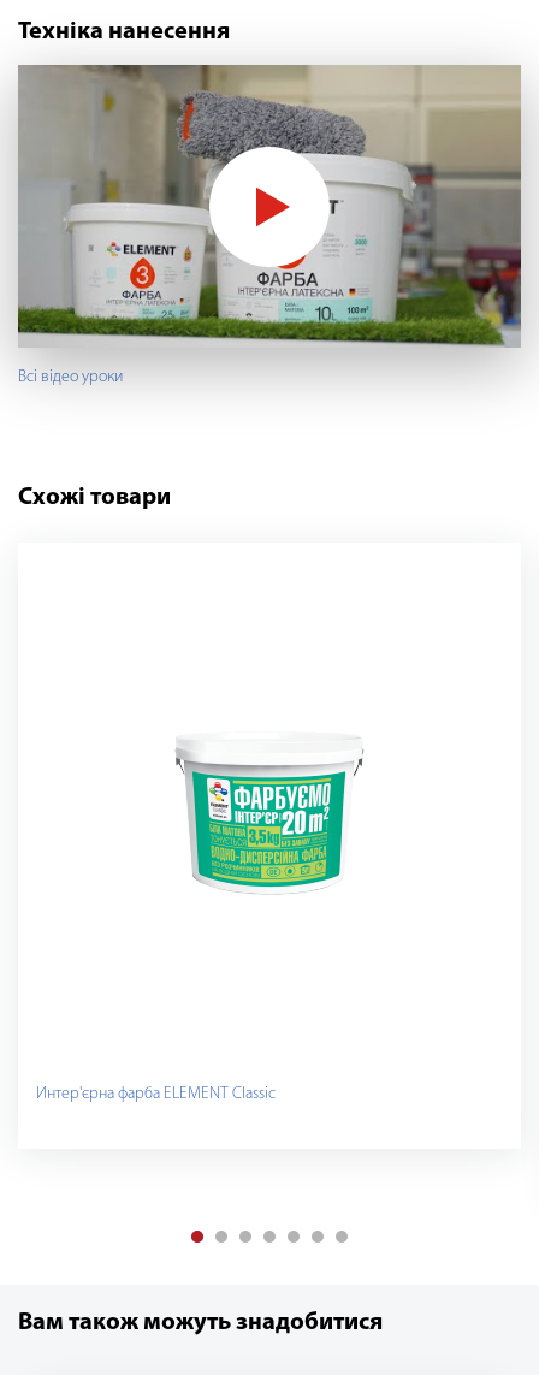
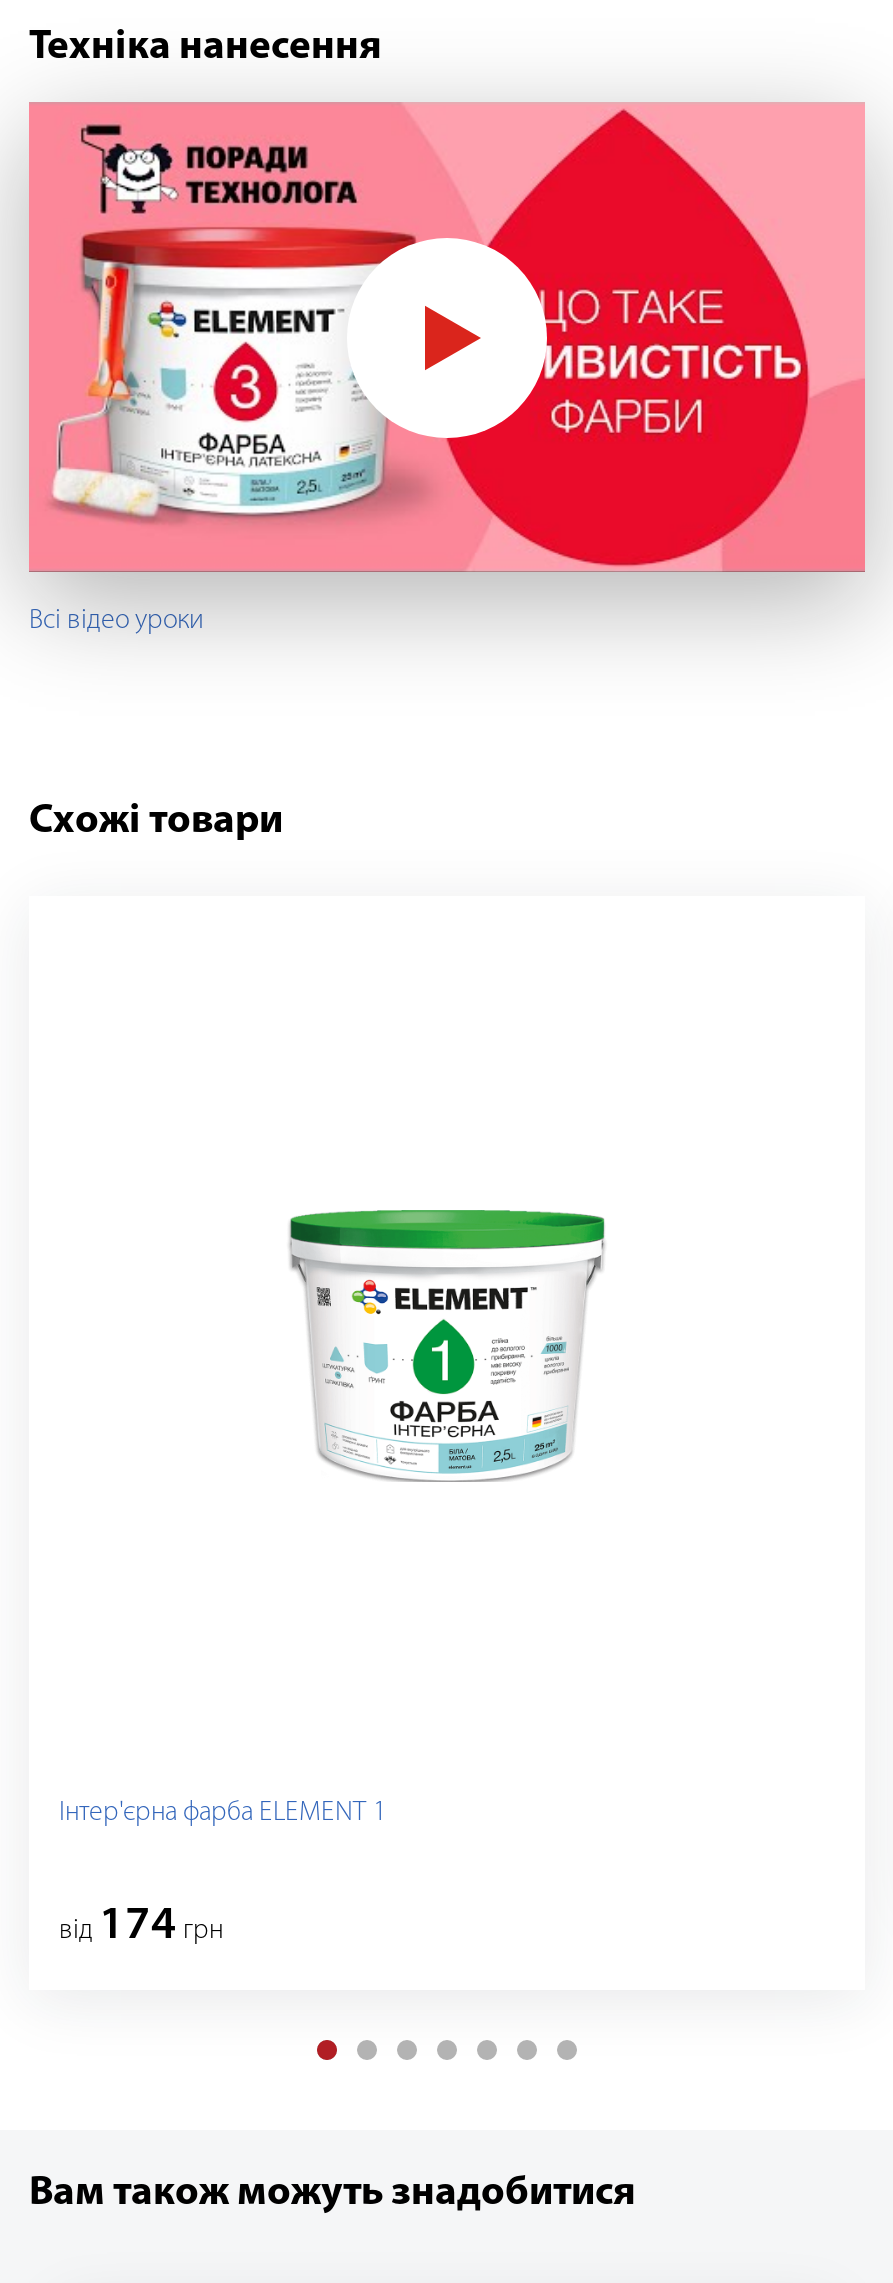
- [image]
+ [image]

- [image]
+ [image]

- Интер'єрна фарба ELEMENT Classic
+ Інтер'єрна фарба ELEMENT 1
+ вiд 174 грн
